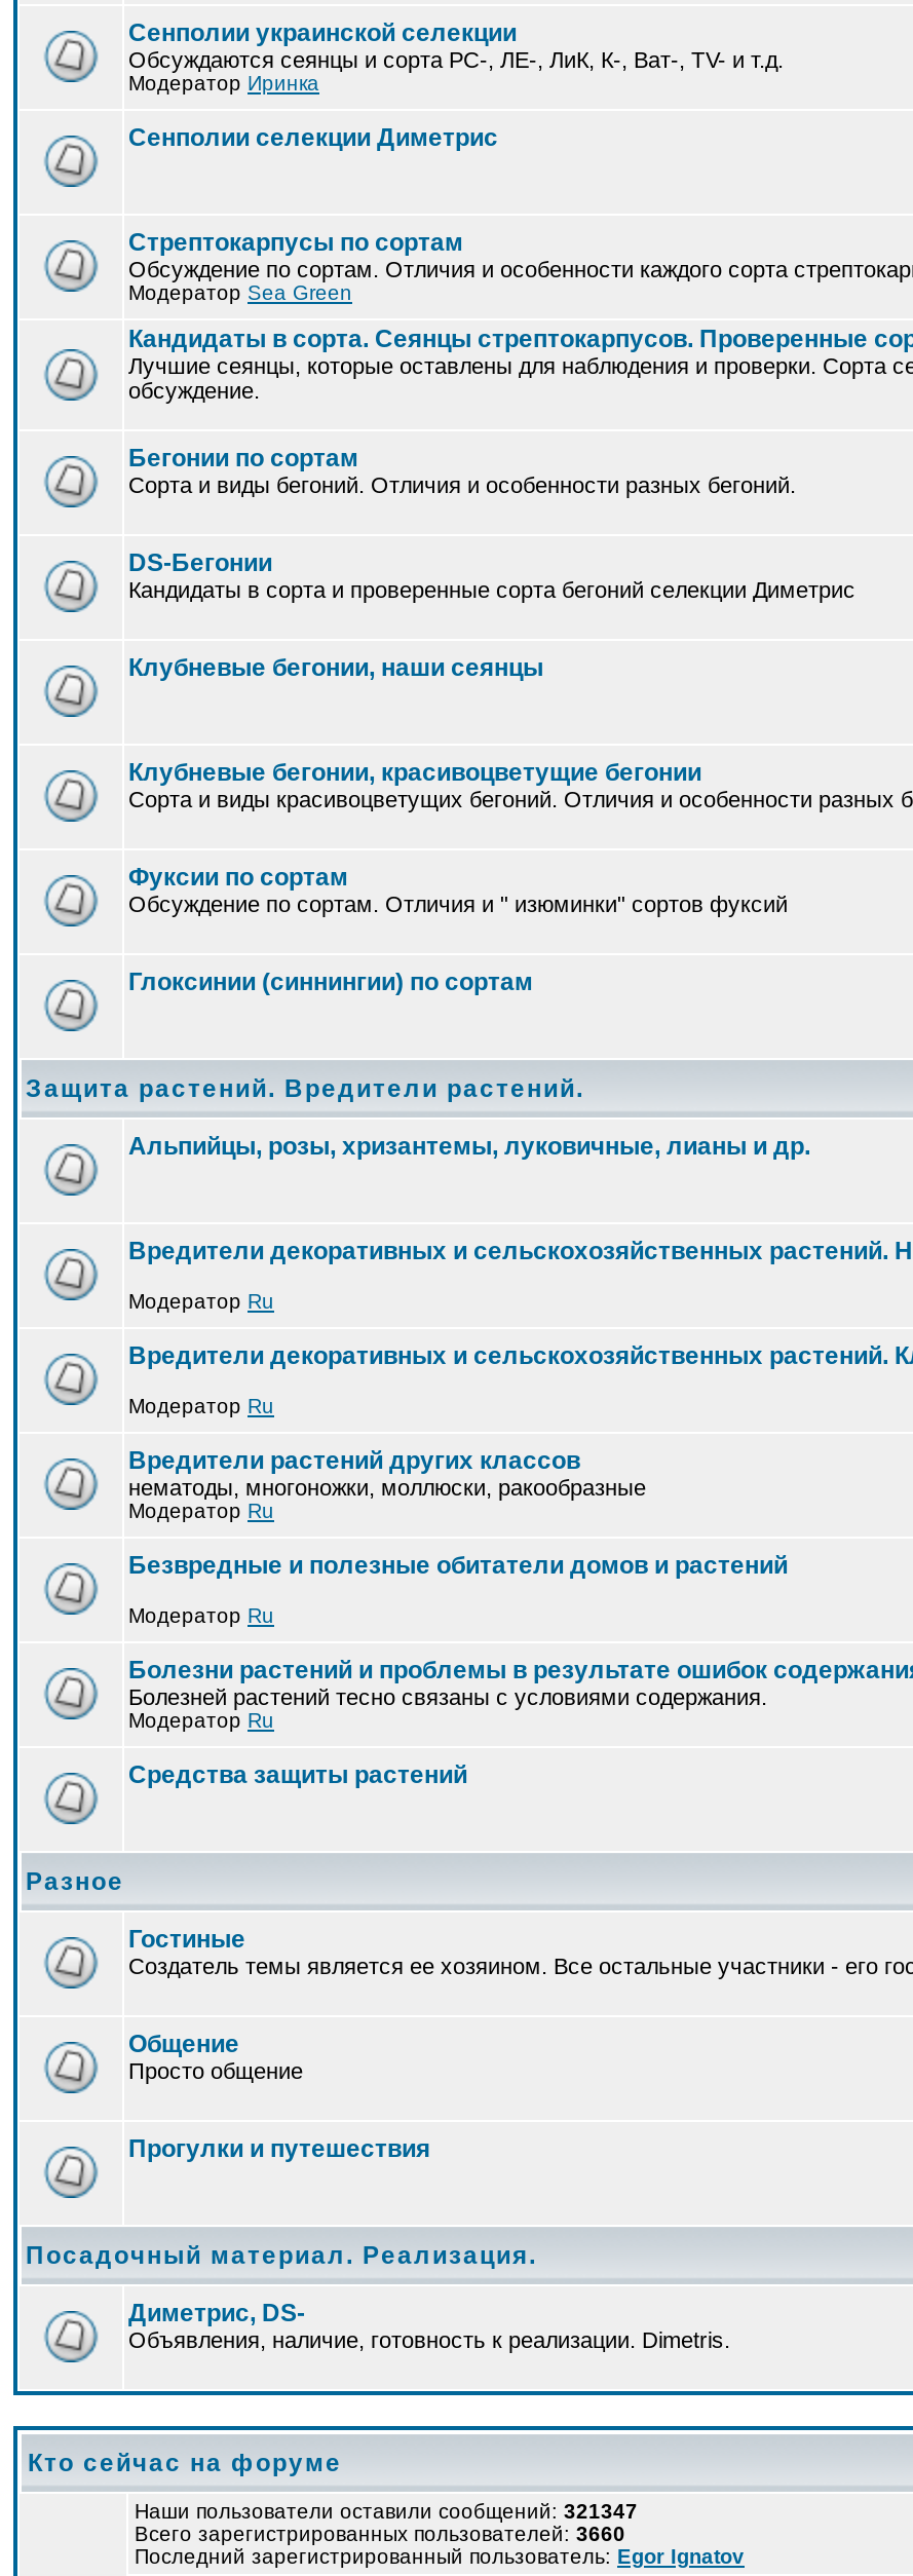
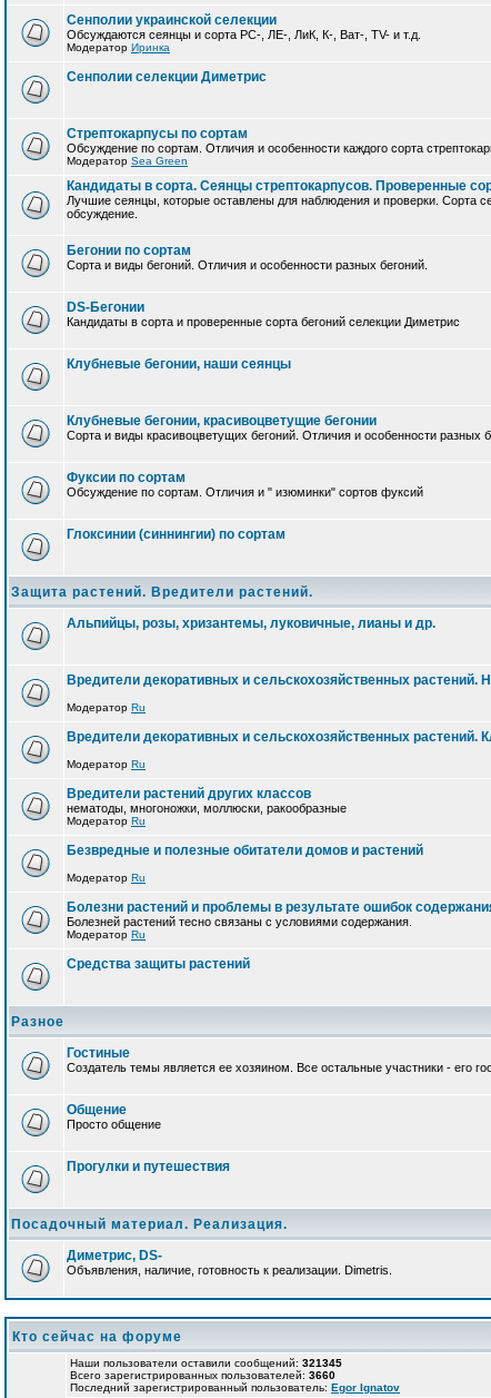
- Наши пользователи оставили сообщений: 321347
+ Наши пользователи оставили сообщений: 321345
